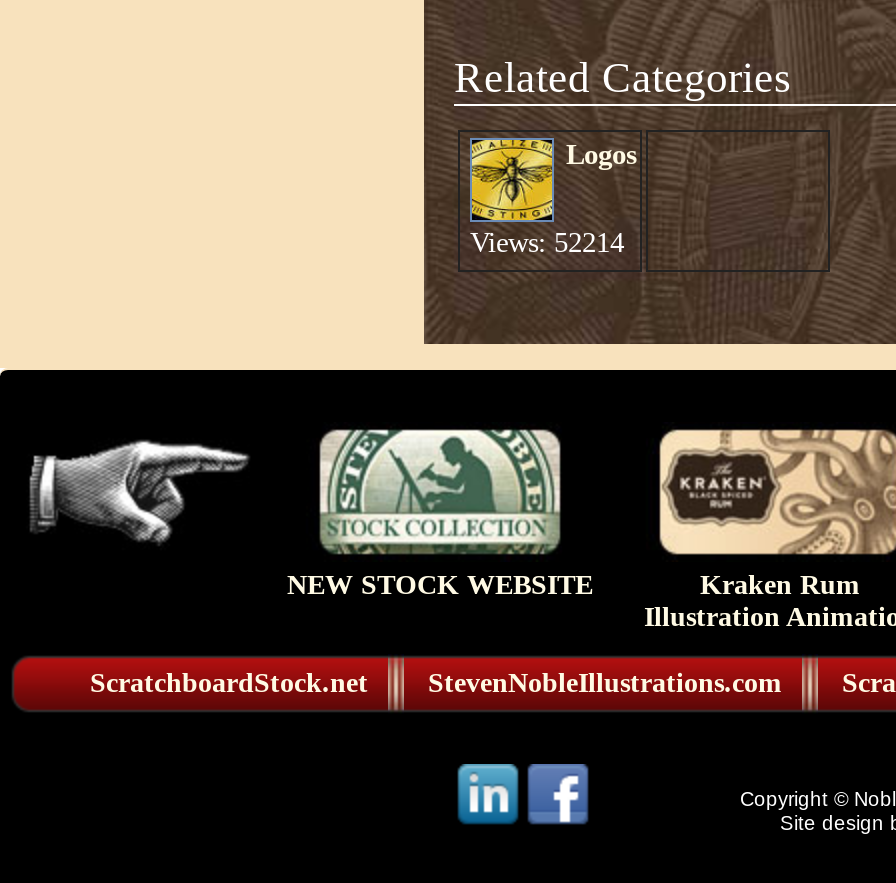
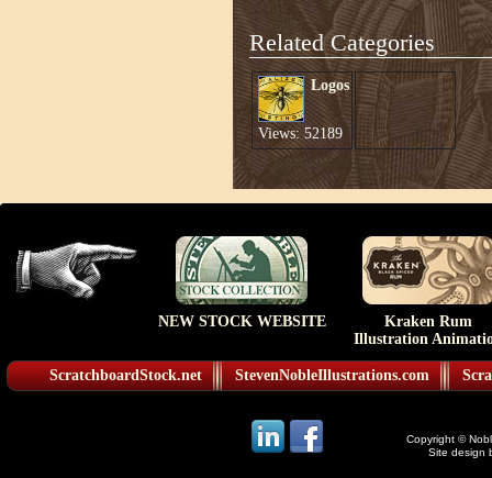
- Views: 52214
+ Views: 52189
